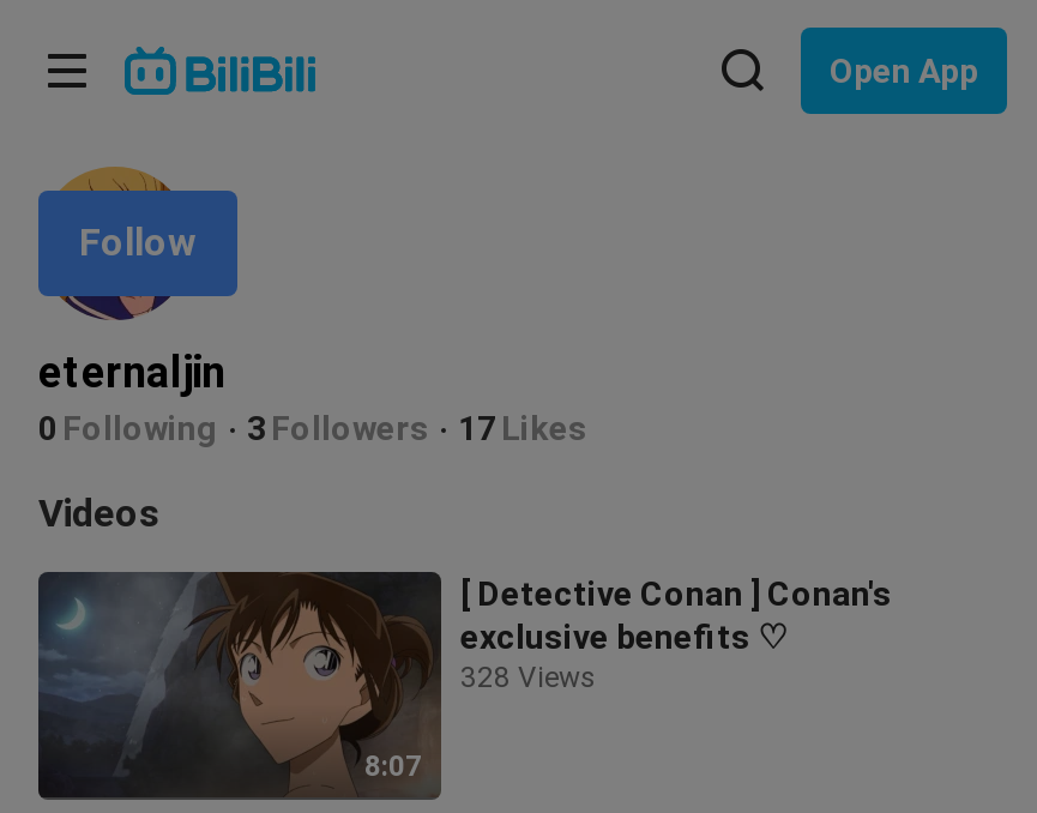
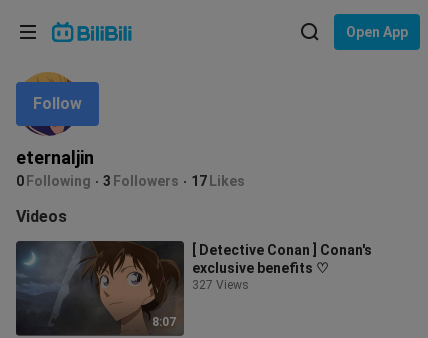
- 328 Views
+ 327 Views
